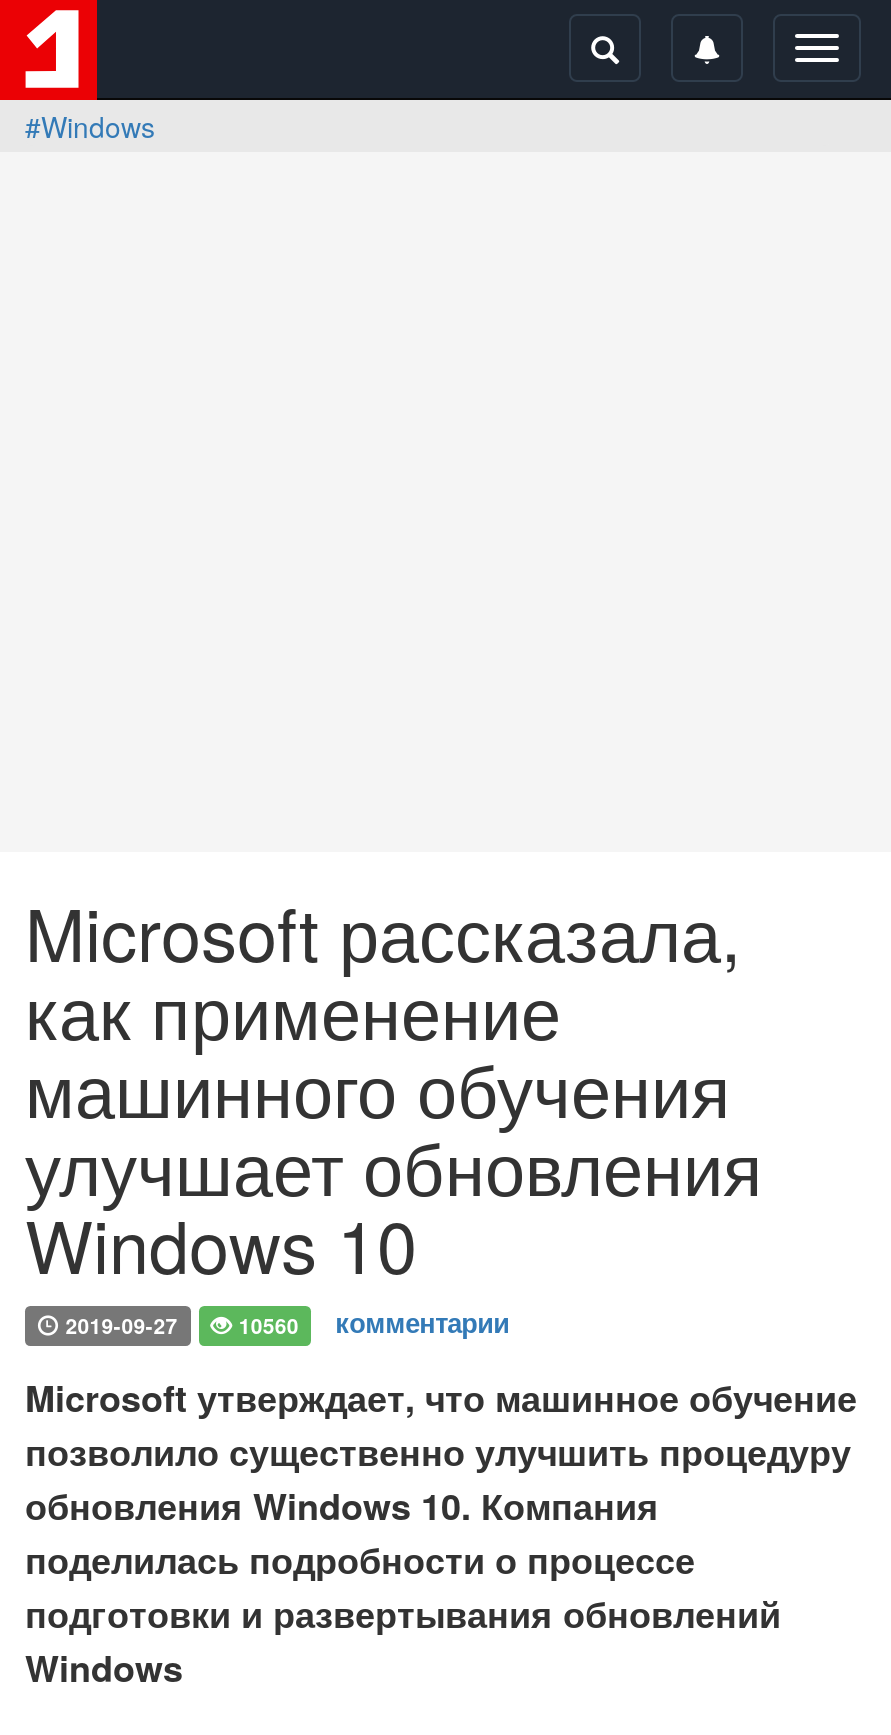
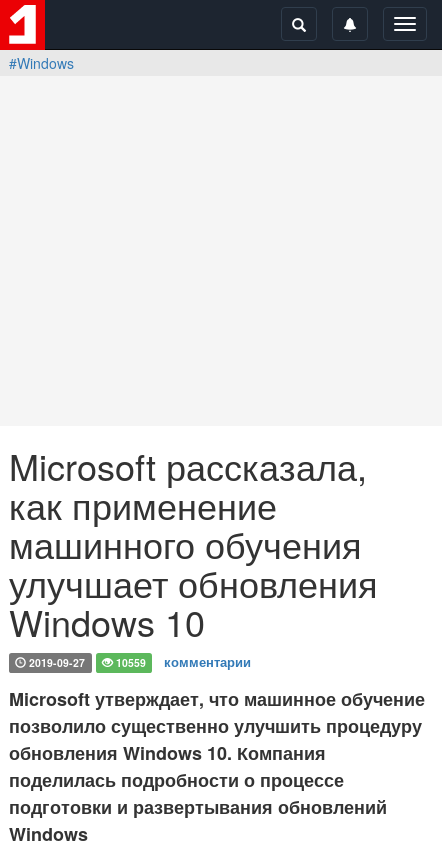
- 2019-09-27 10560 комментарии
+ 2019-09-27 10559 комментарии
